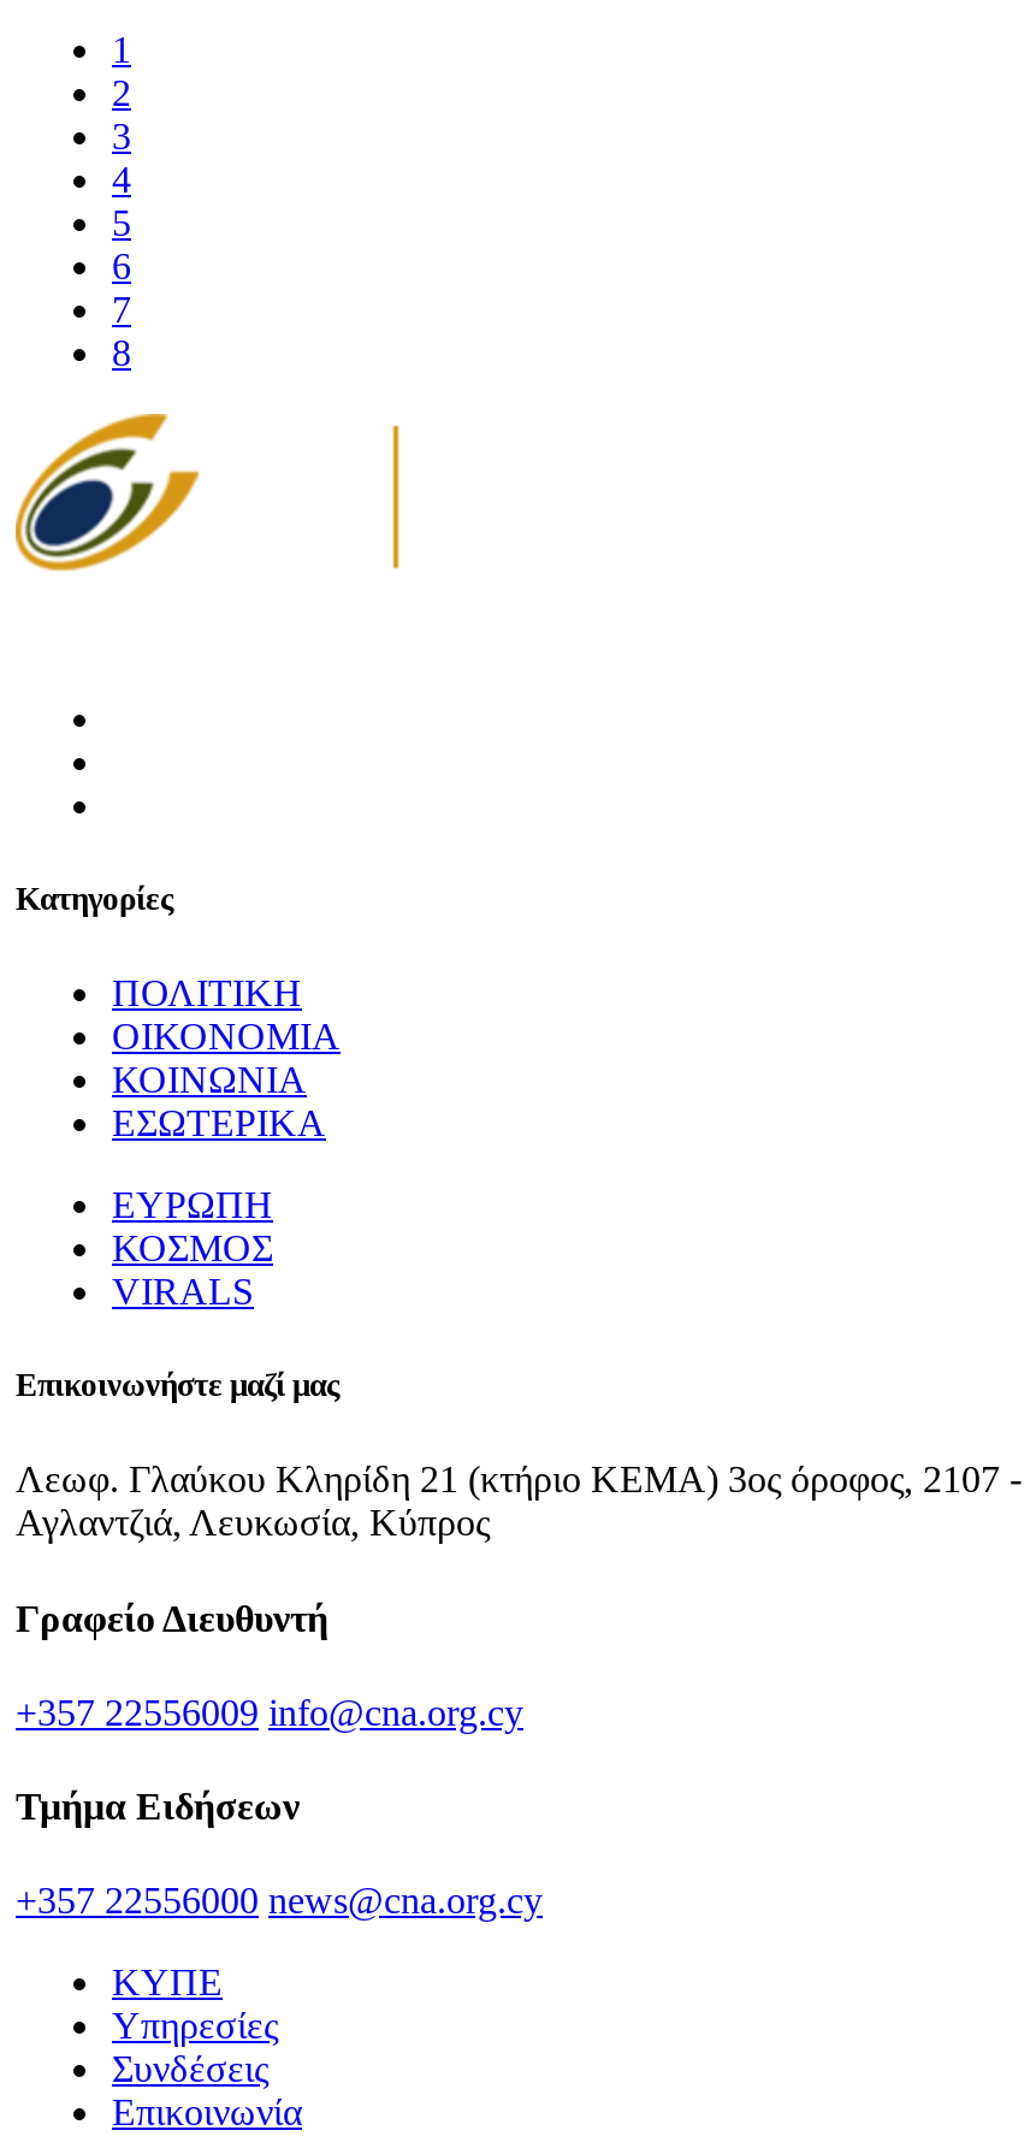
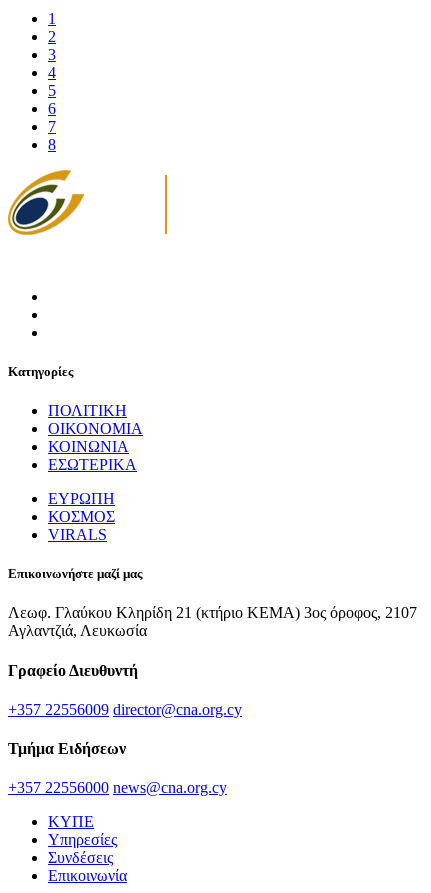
- Λεωφ. Γλαύκου Κληρίδη 21 (κτήριο ΚΕΜΑ) 3ος όροφος, 2107 -
- Αγλαντζιά, Λευκωσία, Κύπρος
+ Λεωφ. Γλαύκου Κληρίδη 21 (κτήριο ΚΕΜΑ) 3ος όροφος, 2107
+ Αγλαντζιά, Λευκωσία

- +357 22556009 info@cna.org.cy
+ +357 22556009 director@cna.org.cy
